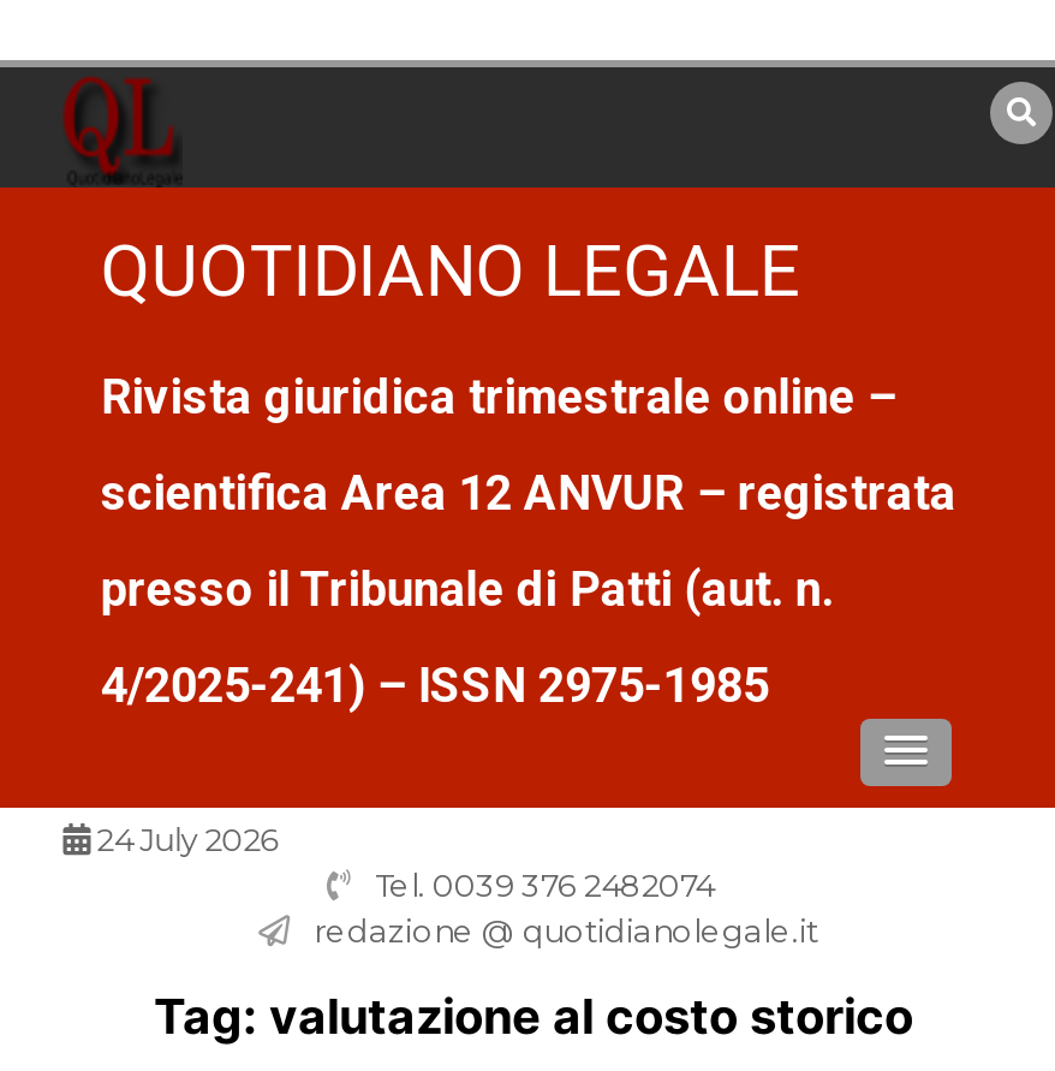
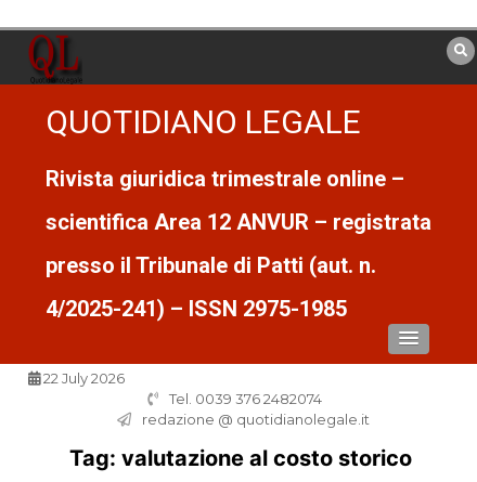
- 24 July 2026
+ 22 July 2026
